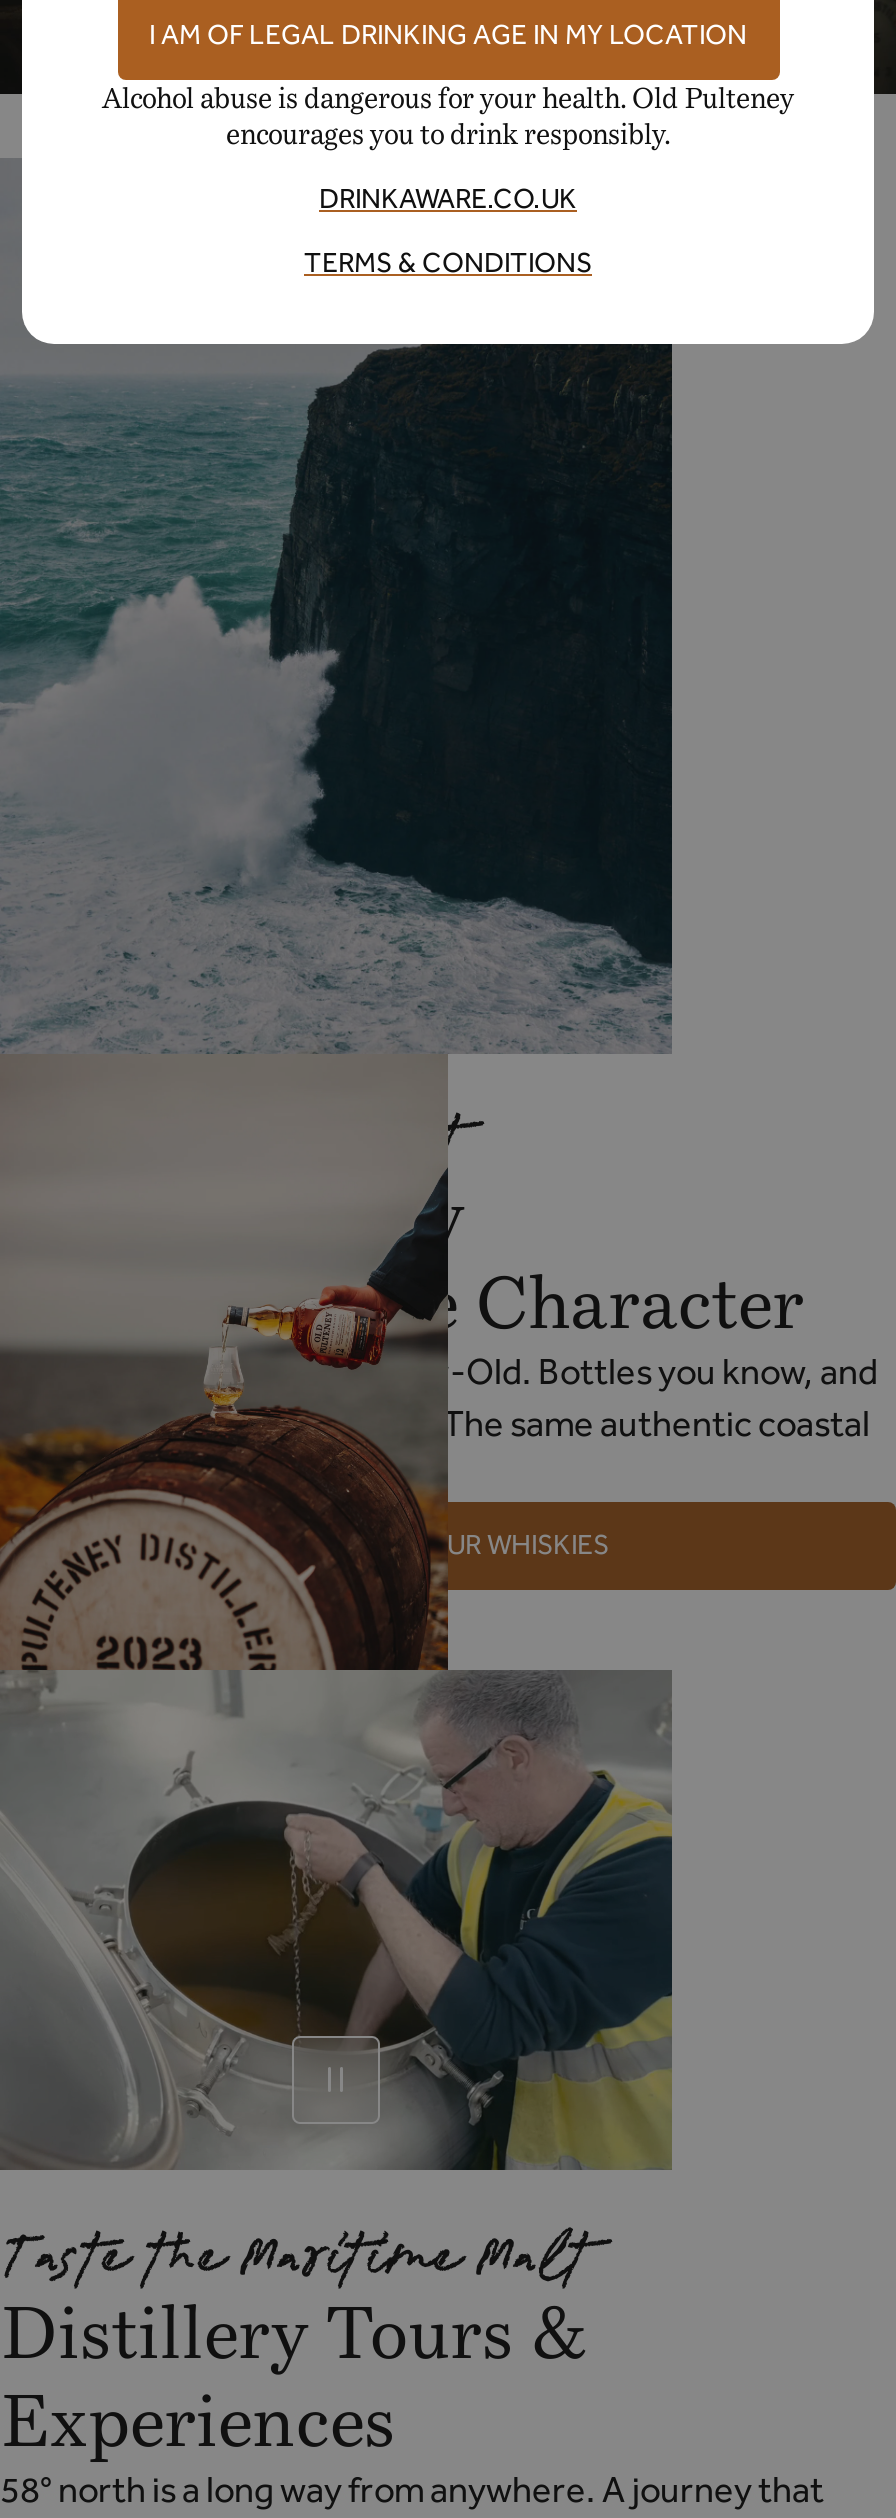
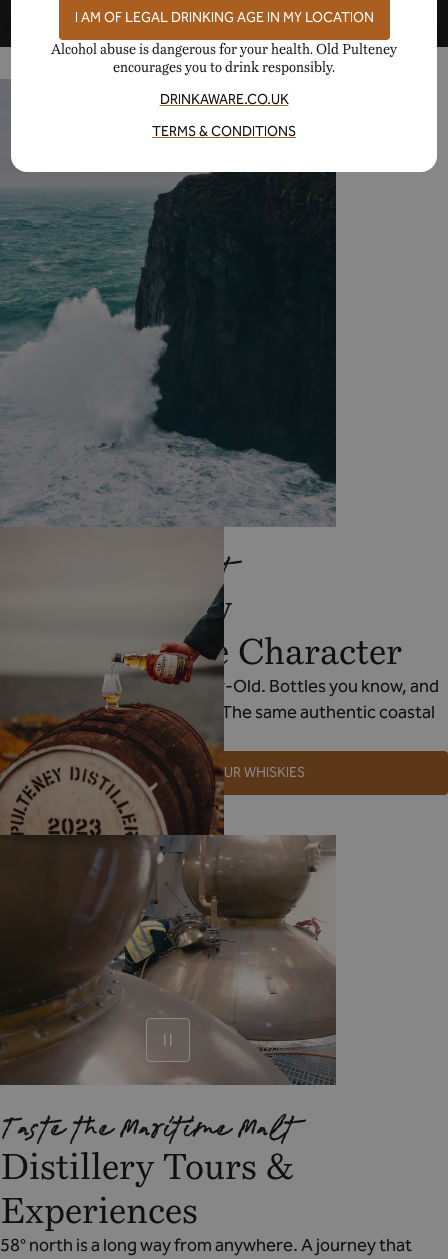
- [image]
+ [image]
